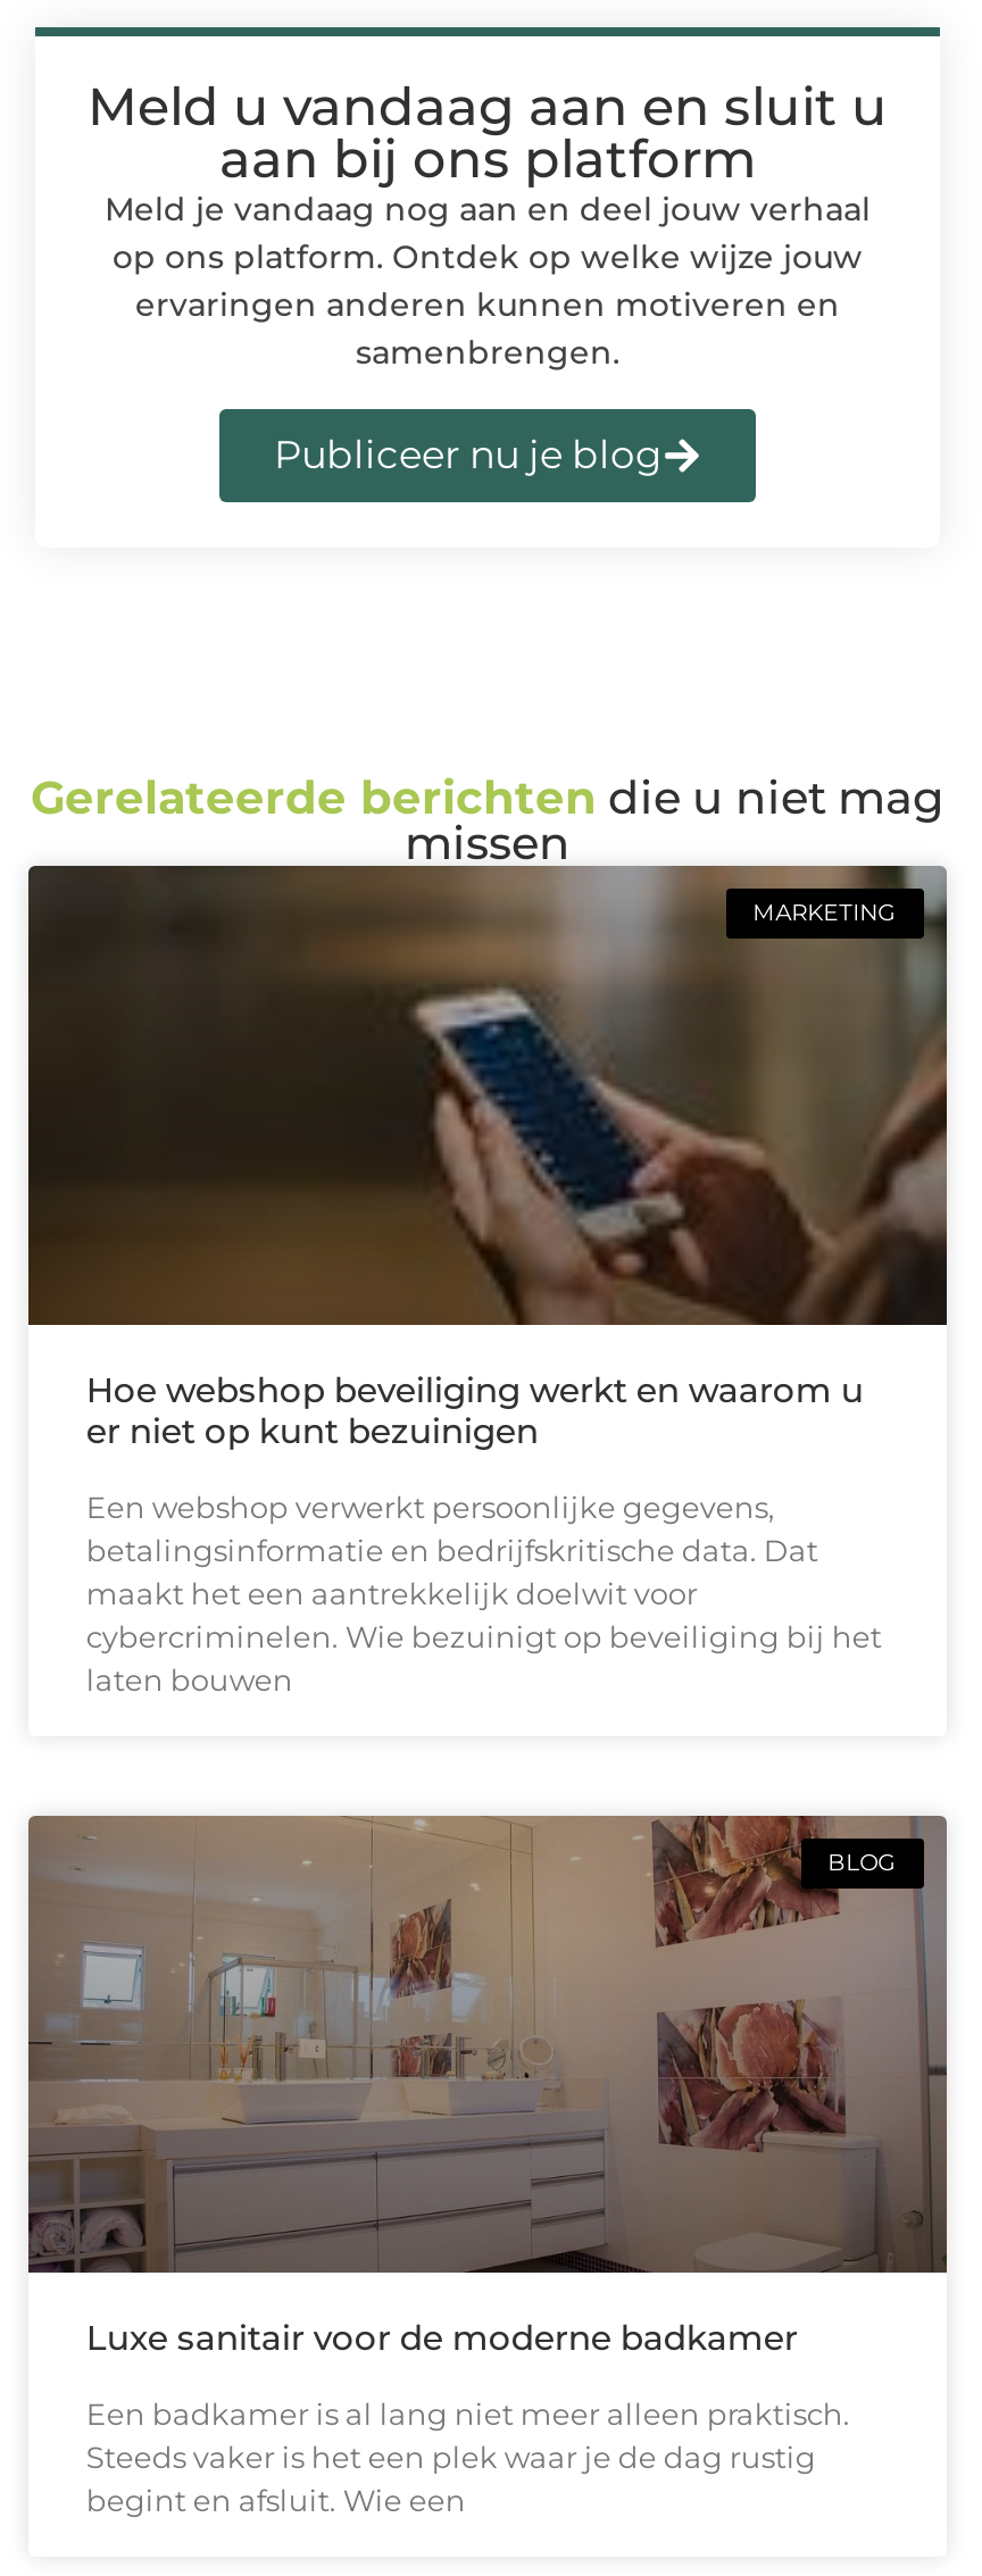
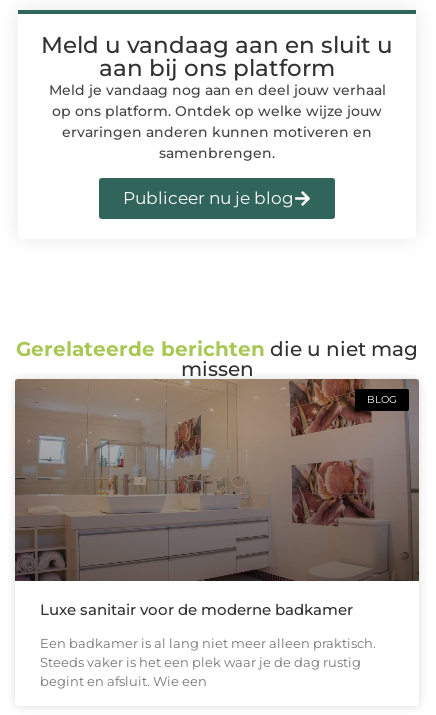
- [image]
- MARKETING

- Hoe webshop beveiliging werkt en waarom u
- er niet op kunt bezuinigen
- Een webshop verwerkt persoonlijke gegevens,
- betalingsinformatie en bedrijfskritische data. Dat
- maakt het een aantrekkelijk doelwit voor
- cybercriminelen. Wie bezuinigt op beveiliging bij het
- laten bouwen
